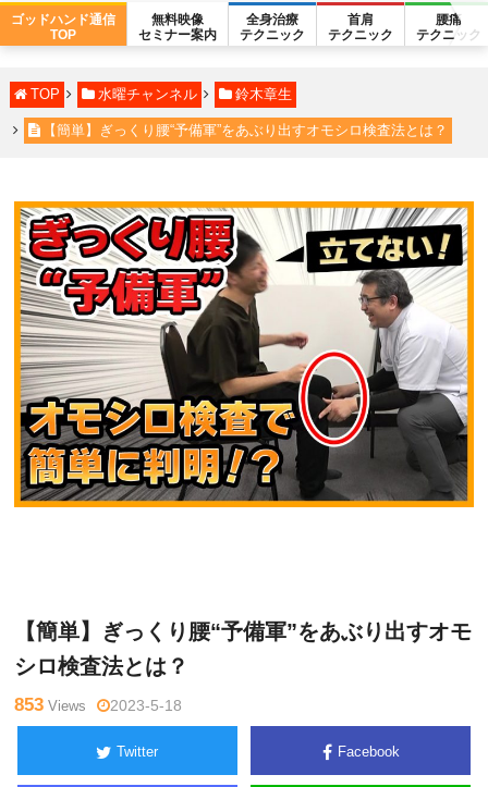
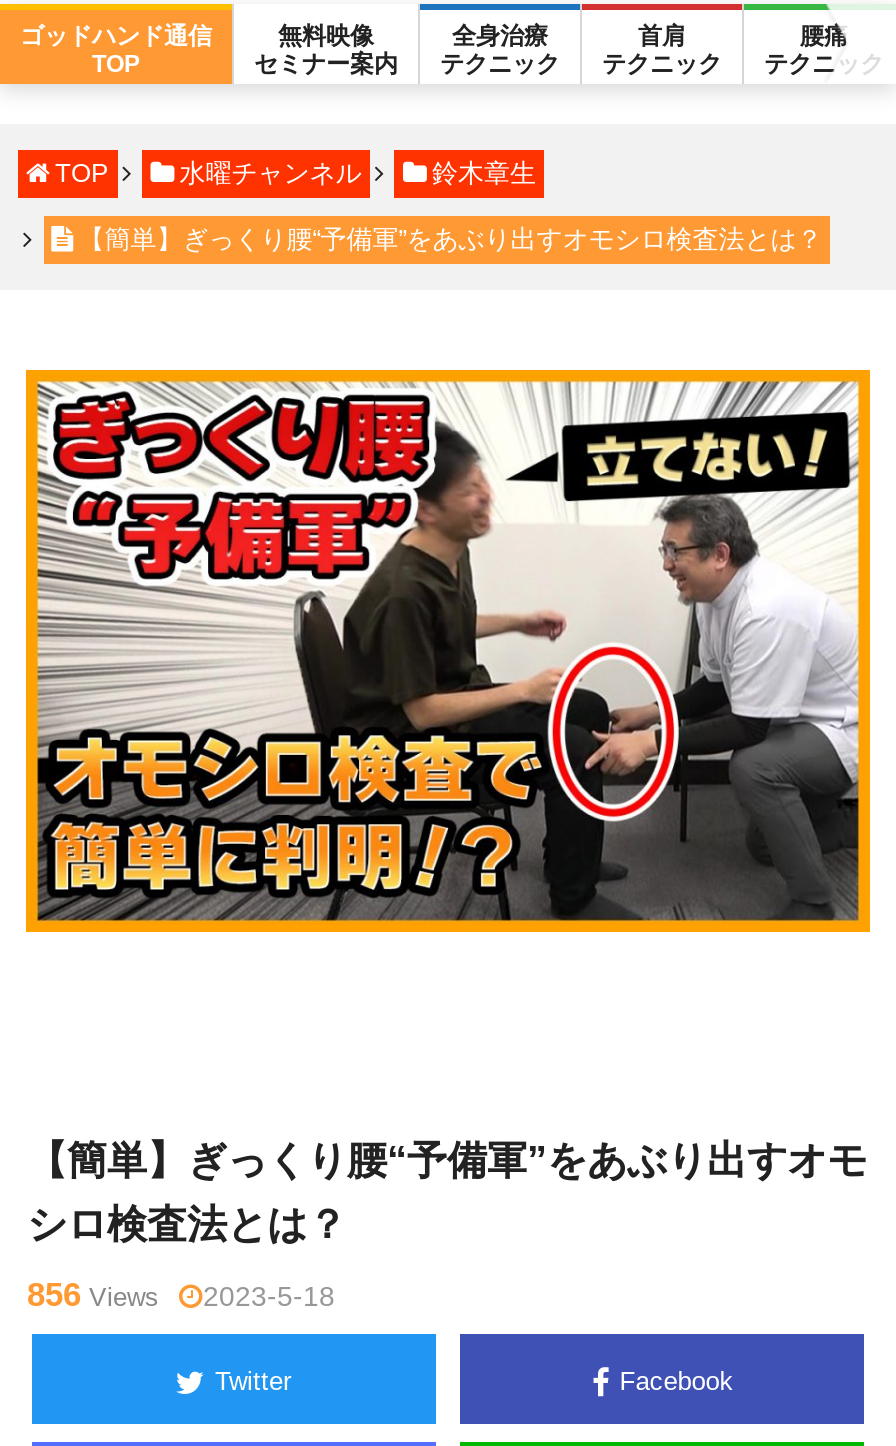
- 853 Views 2023-5-18
+ 856 Views 2023-5-18
